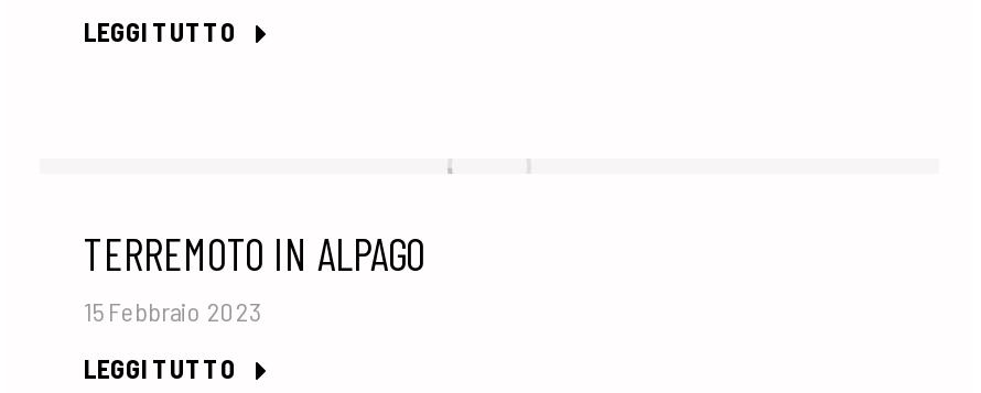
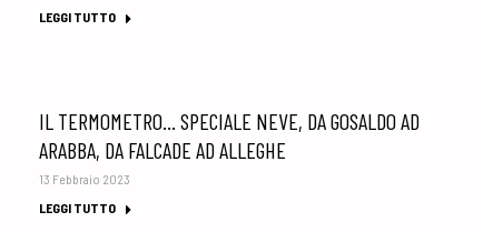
- TERREMOTO IN ALPAGO
- 15 Febbraio 2023
+ IL TERMOMETRO… SPECIALE NEVE, DA GOSALDO AD
+ ARABBA, DA FALCADE AD ALLEGHE
+ 13 Febbraio 2023
